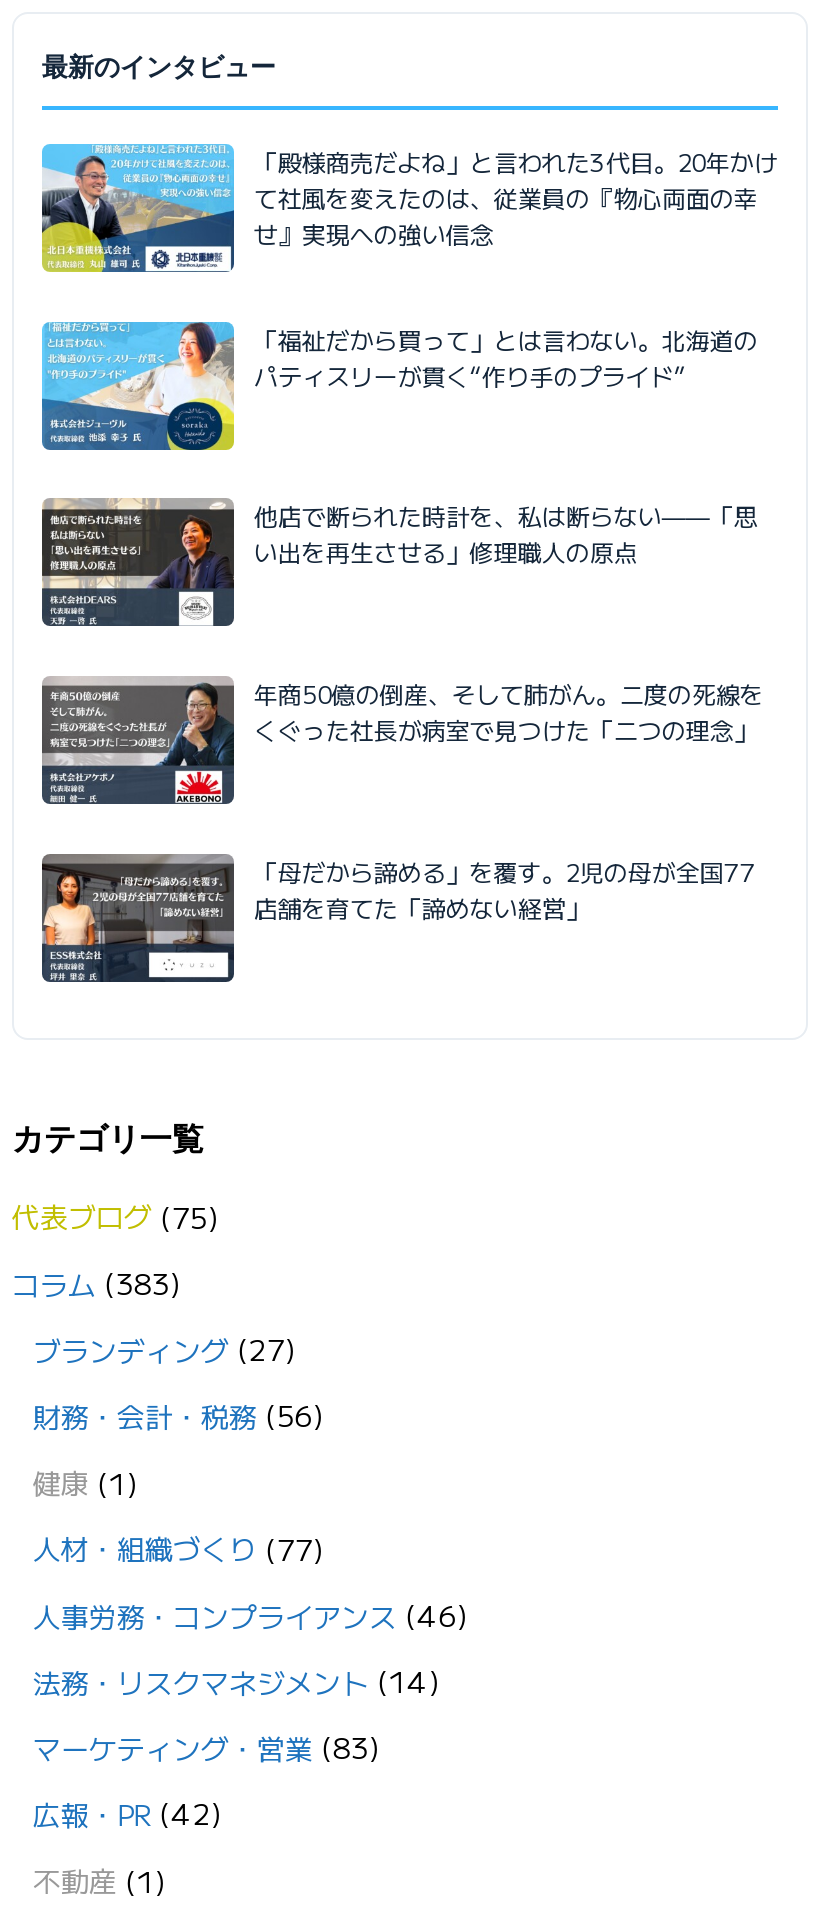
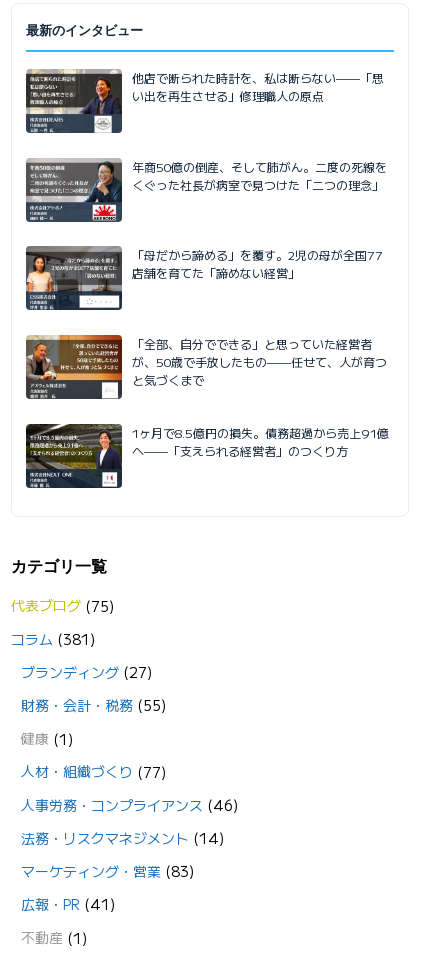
- [image]
- 「殿様商売だよね」と言われた3代目。20年かけ
- て社風を変えたのは、従業員の『物心両面の幸
- せ』実現への強い信念
- 「福祉だから買って」とは言わない。北海道の
- パティスリーが貫く“作り手のプライド”

- [image]

moved up: [image] | 他店で断られた時計を、私は断らない——「思 | い出を再生させる」修理職人の原点 | 年商50億の倒産、そして肺がん。二度の死線を | くぐった社長が病室で見つけた「二つの理念」 | 「母だから諦める」を覆す。2児の母が全国77 | 店舗を育てた「諦めない経営」

+ [image]
+ 「全部、自分でできる」と思っていた経営者
+ が、50歳で手放したもの——任せて、人が育つ
+ と気づくまで
+ 1ヶ月で8.5億円の損失。債務超過から売上91億
+ へ——「支えられる経営者」のつくり方

+ [image]

- コラム(383)
+ コラム(381)

- 財務・会計・税務(56)
+ 財務・会計・税務(55)

- 広報・PR (42)
+ 広報・PR (41)
